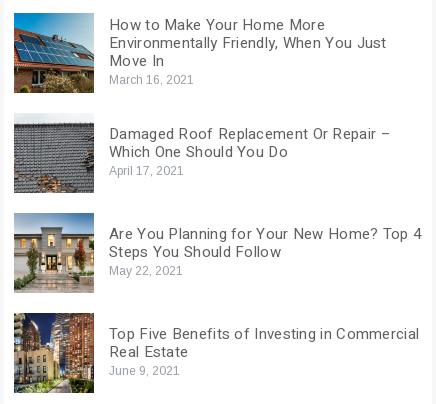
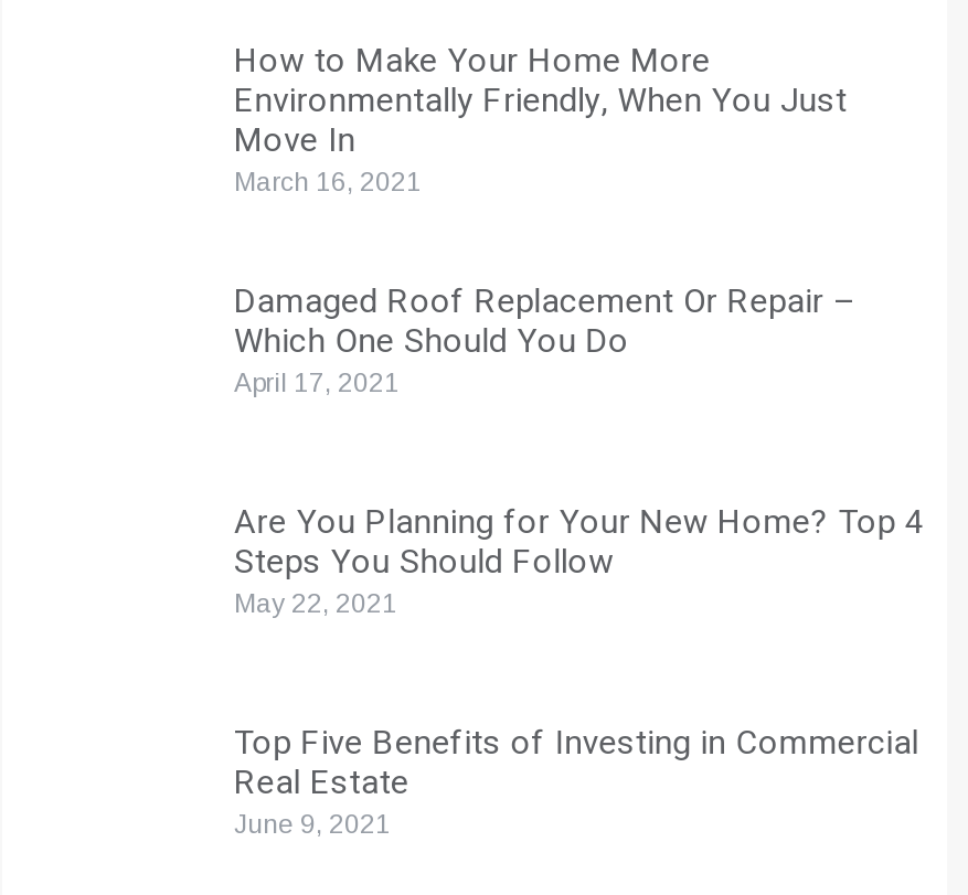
- [image]

- [image]

- [image]

- [image]
